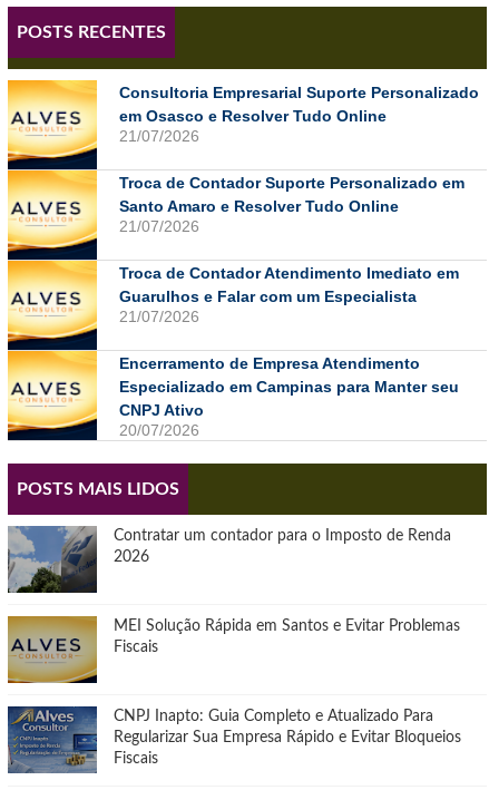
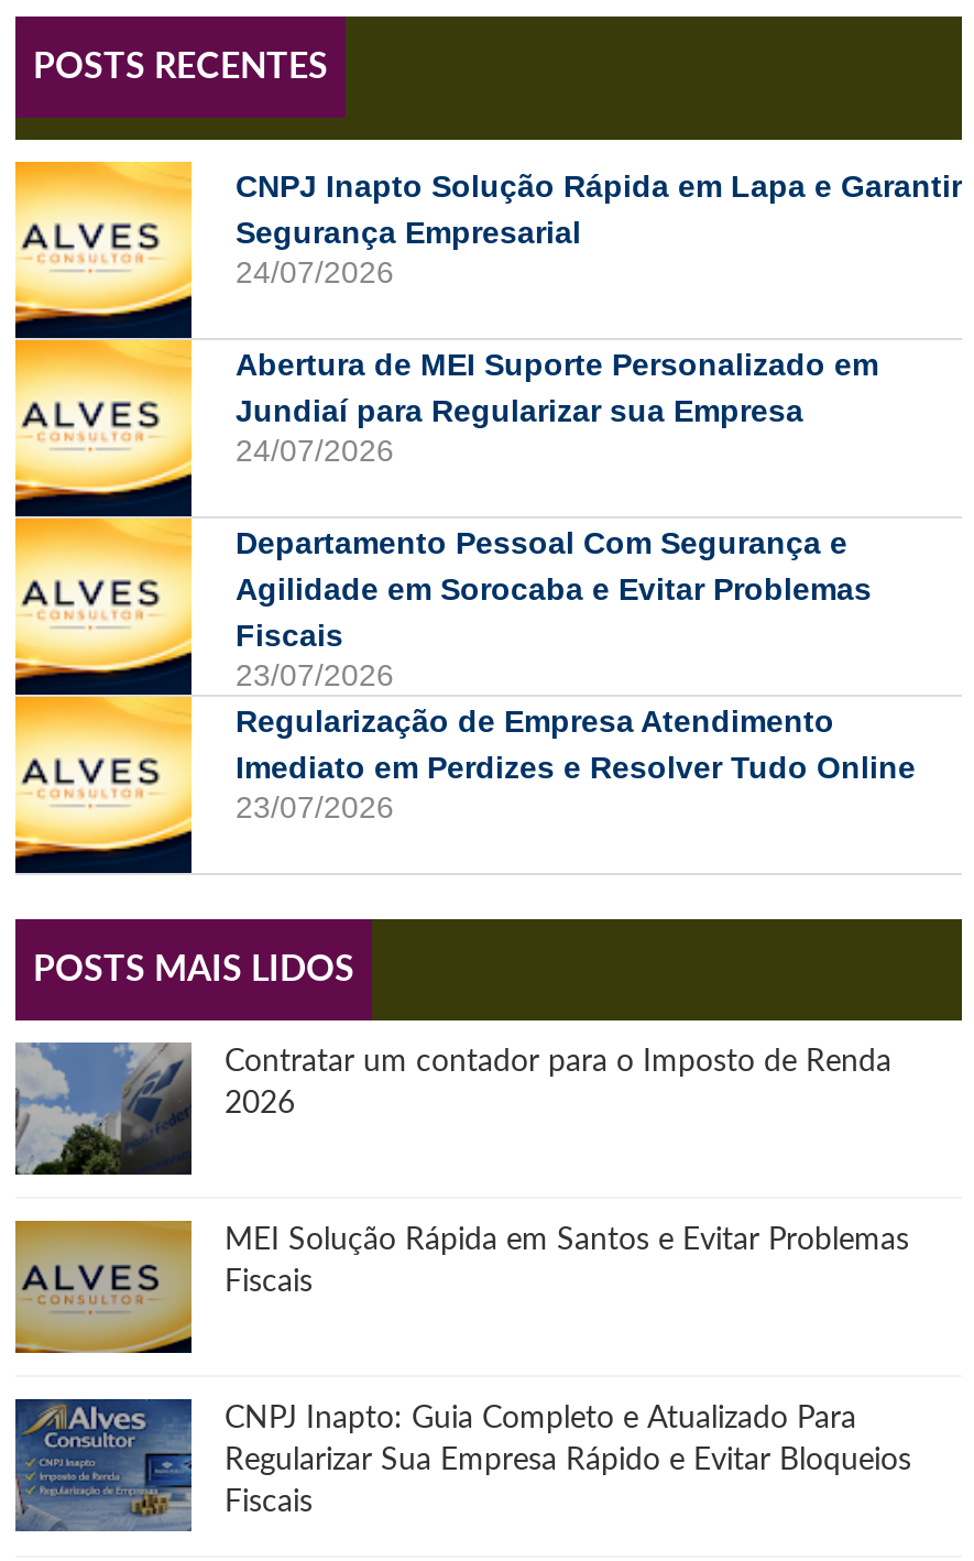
- Consultoria Empresarial Suporte Personalizado
- em Osasco e Resolver Tudo Online
- 21/07/2026
- Troca de Contador Suporte Personalizado em
- Santo Amaro e Resolver Tudo Online
- 21/07/2026
- Troca de Contador Atendimento Imediato em
- Guarulhos e Falar com um Especialista
- 21/07/2026
- Encerramento de Empresa Atendimento
- Especializado em Campinas para Manter seu
- CNPJ Ativo
- 20/07/2026
+ CNPJ Inapto Solução Rápida em Lapa e Garantir
+ Segurança Empresarial
+ 24/07/2026
+ Abertura de MEI Suporte Personalizado em
+ Jundiaí para Regularizar sua Empresa
+ 24/07/2026
+ Departamento Pessoal Com Segurança e
+ Agilidade em Sorocaba e Evitar Problemas
+ Fiscais
+ 23/07/2026
+ Regularização de Empresa Atendimento
+ Imediato em Perdizes e Resolver Tudo Online
+ 23/07/2026
